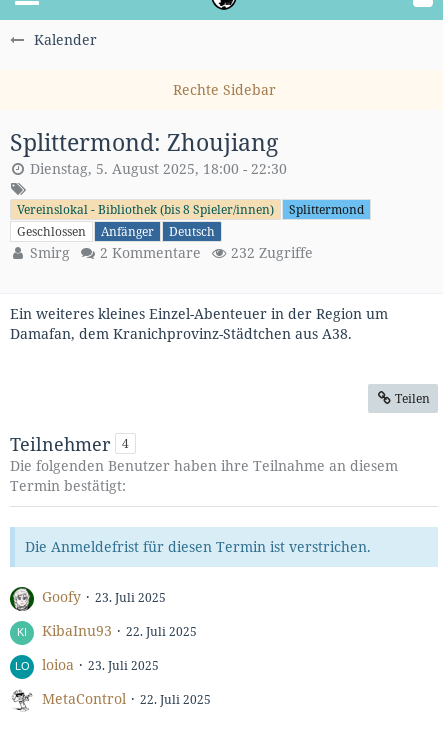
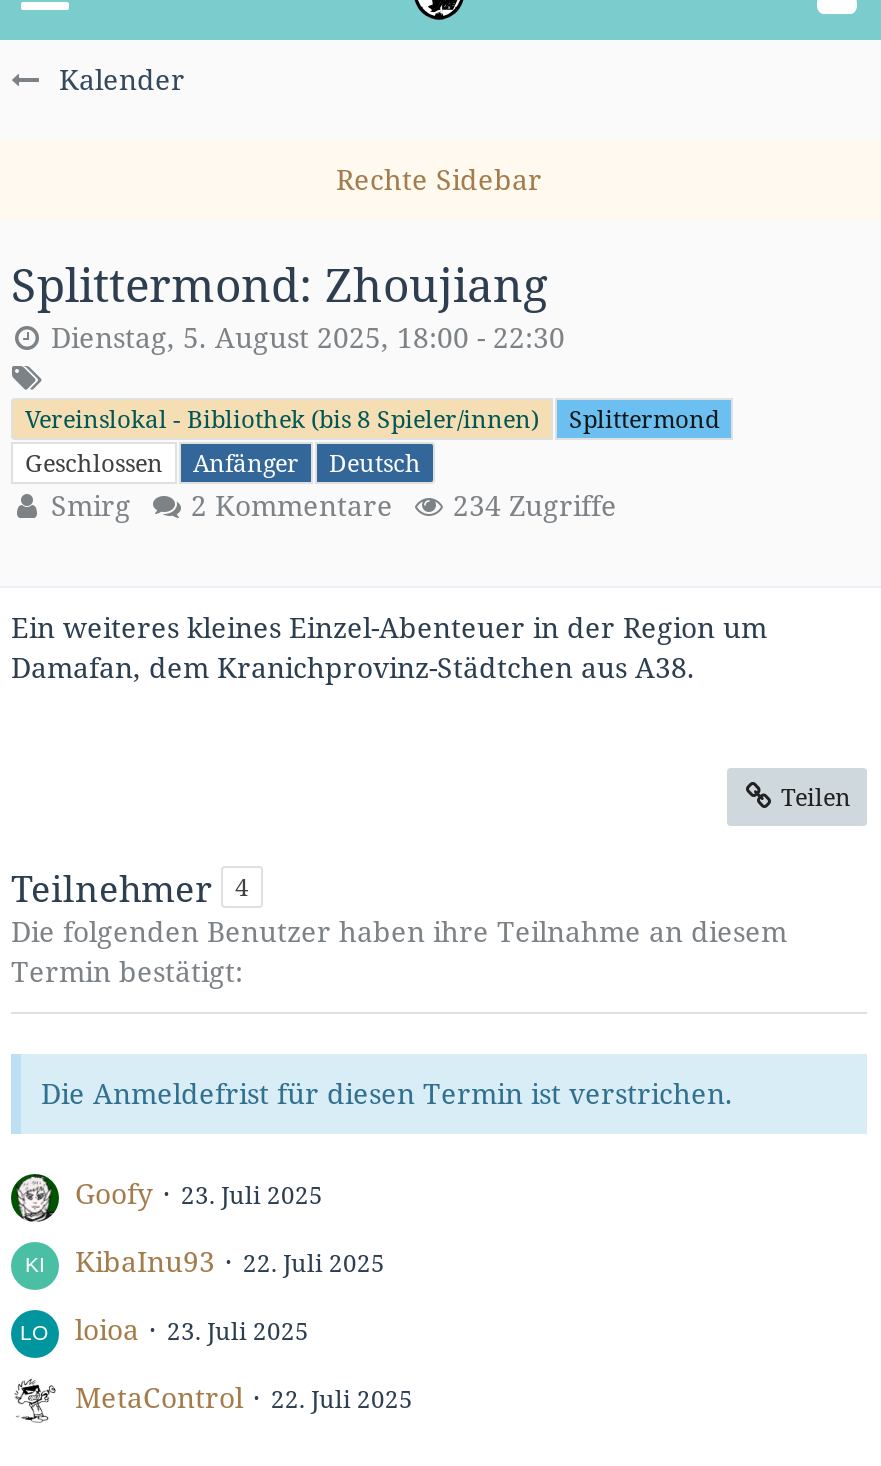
- Smirg 2 Kommentare 232 Zugriffe
+ Smirg 2 Kommentare 234 Zugriffe
